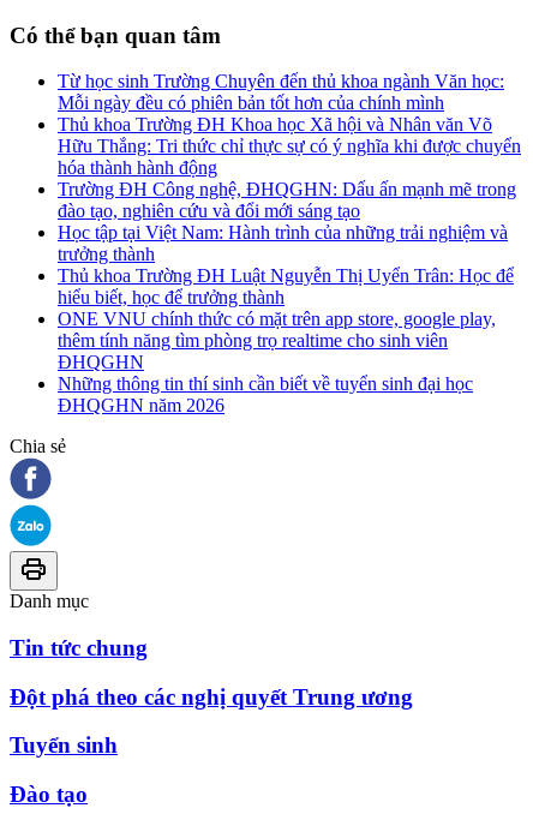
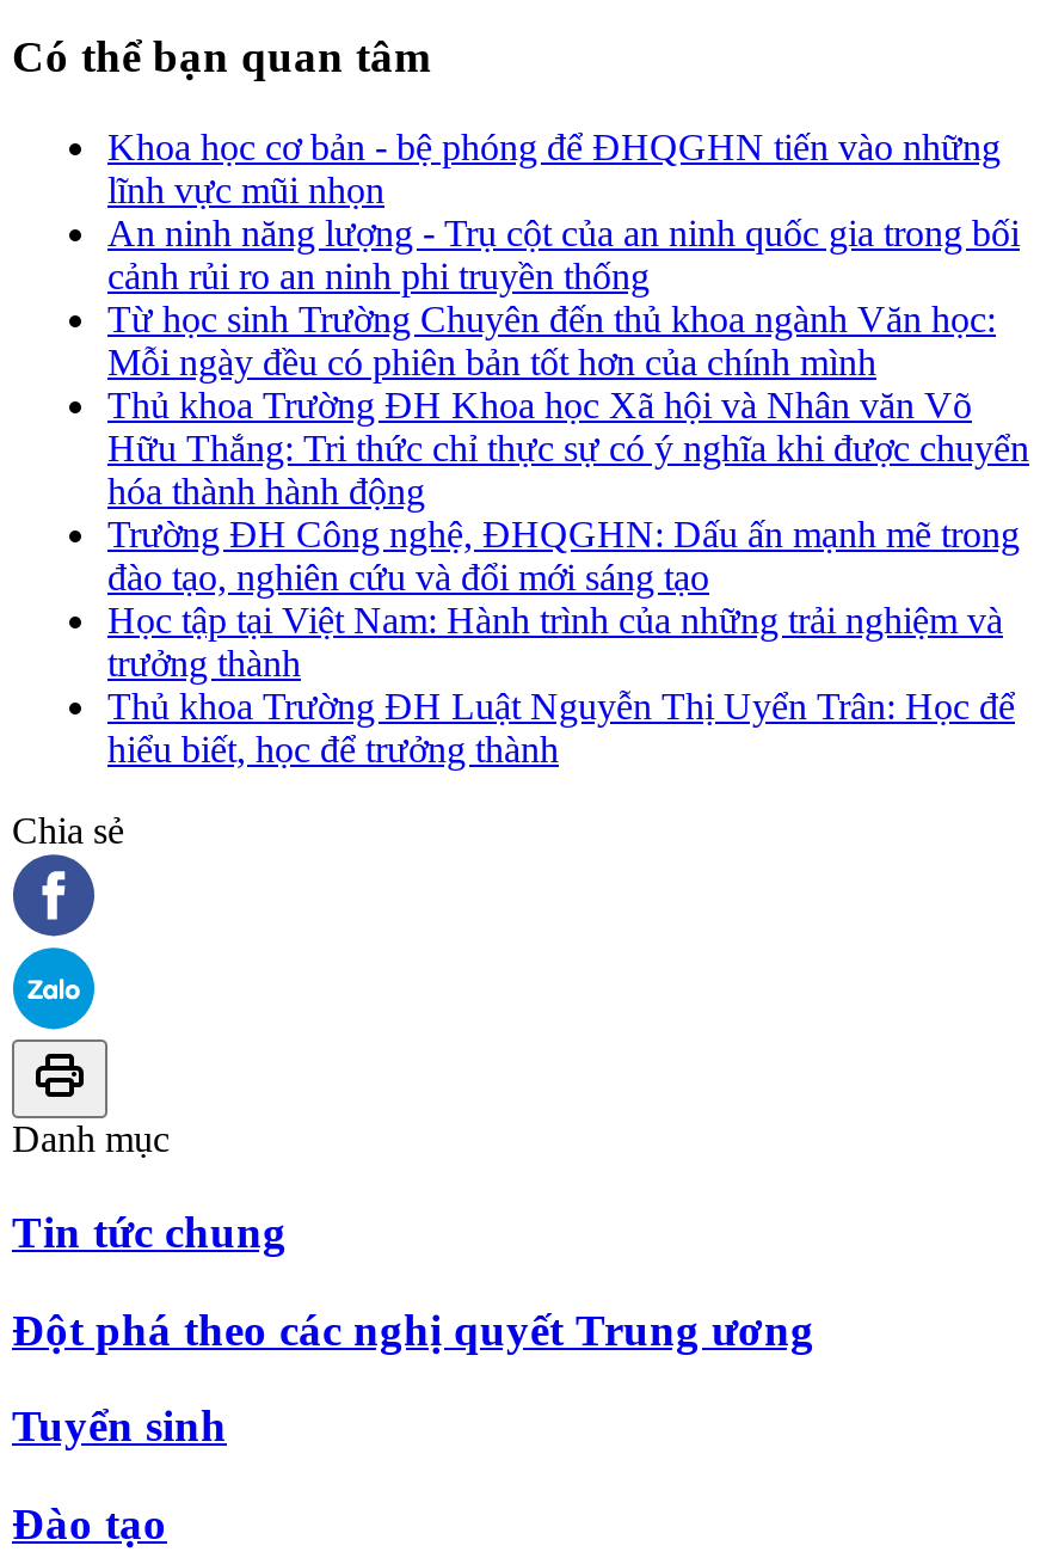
+ Khoa học cơ bản - bệ phóng để ĐHQGHN tiến vào những
+ lĩnh vực mũi nhọn
+ An ninh năng lượng - Trụ cột của an ninh quốc gia trong bối
+ cảnh rủi ro an ninh phi truyền thống

moved down: Từ học sinh Trường Chuyên đến thủ khoa ngành Văn học: | Mỗi ngày đều có phiên bản tốt hơn của chính mình | Thủ khoa Trường ĐH Khoa học Xã hội và Nhân văn Võ | ... | Thủ khoa Trường ĐH Luật Nguyễn Thị Uyển Trân: Học để | hiểu biết, học để trưởng thành

- ONE VNU chính thức có mặt trên app store, google play,
- thêm tính năng tìm phòng trọ realtime cho sinh viên
- ĐHQGHN
- Những thông tin thí sinh cần biết về tuyển sinh đại học
- ĐHQGHN năm 2026
